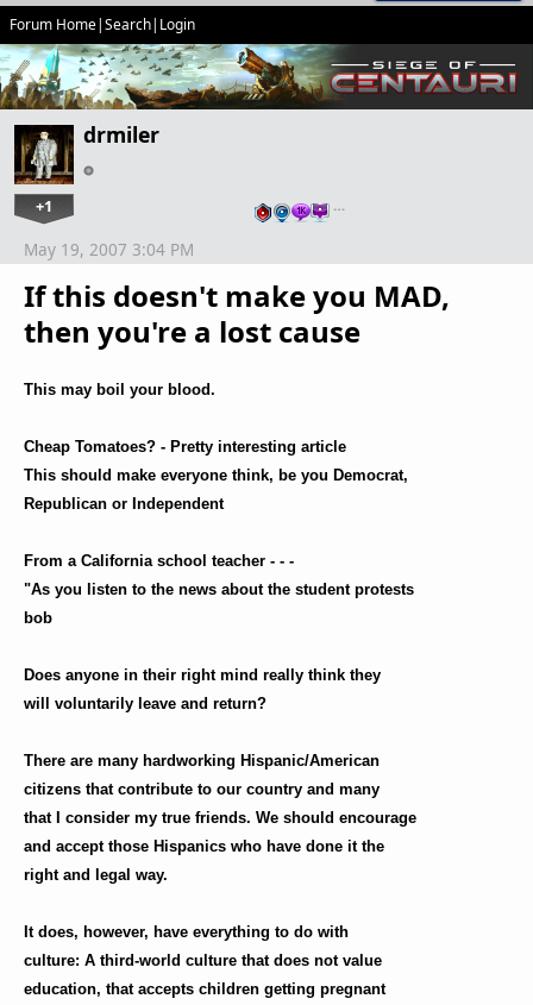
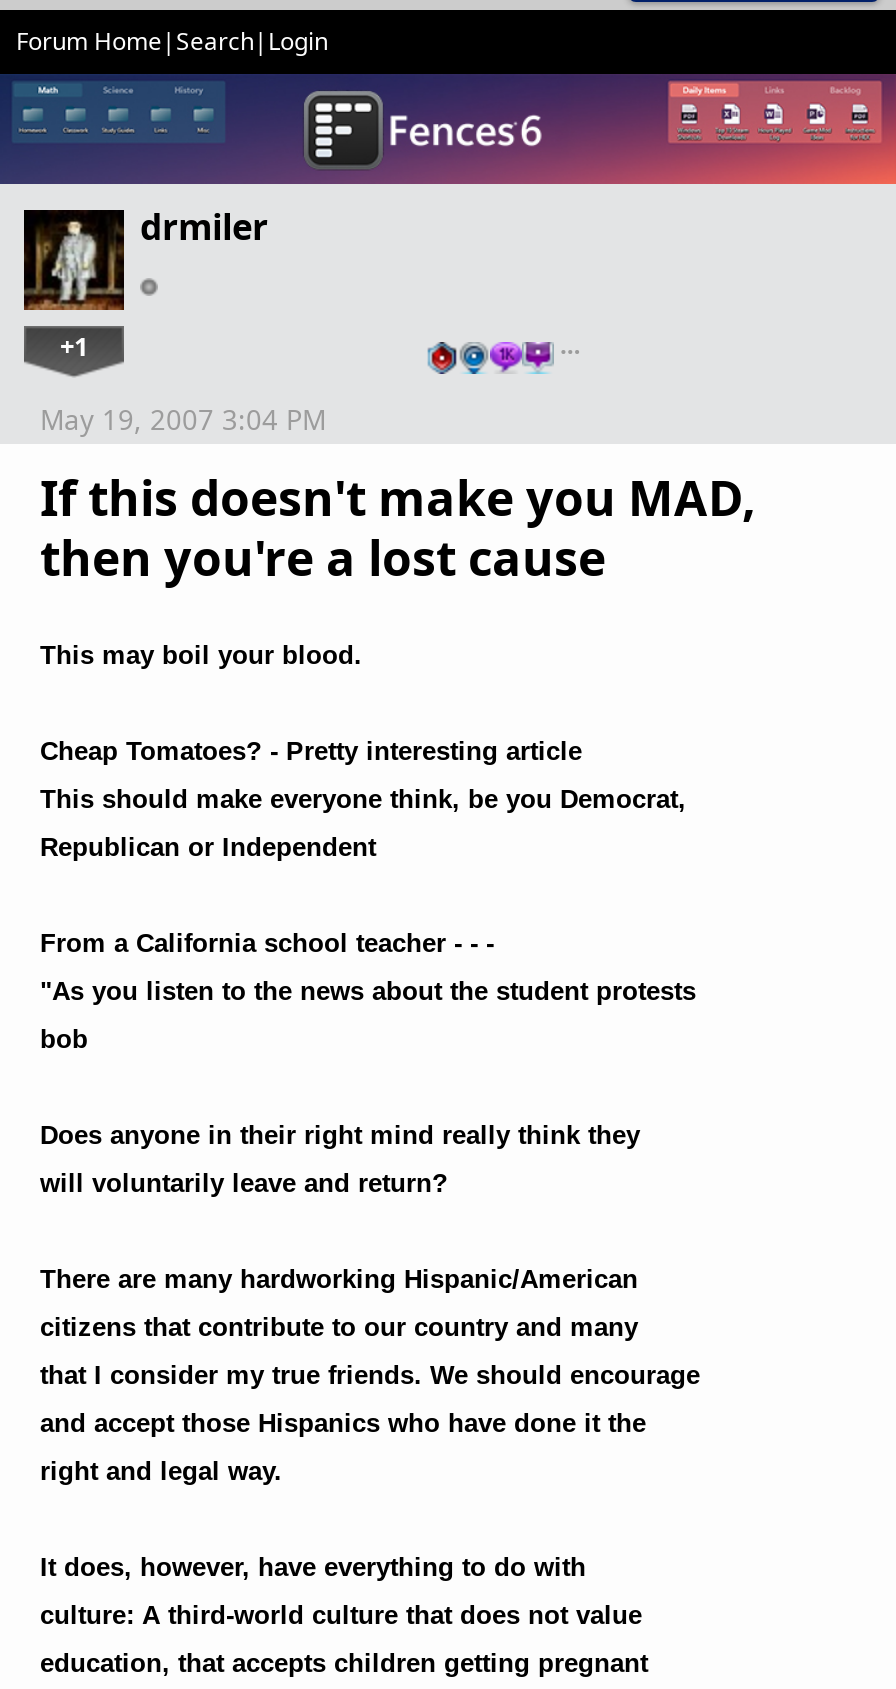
- [image]
+ [image]
